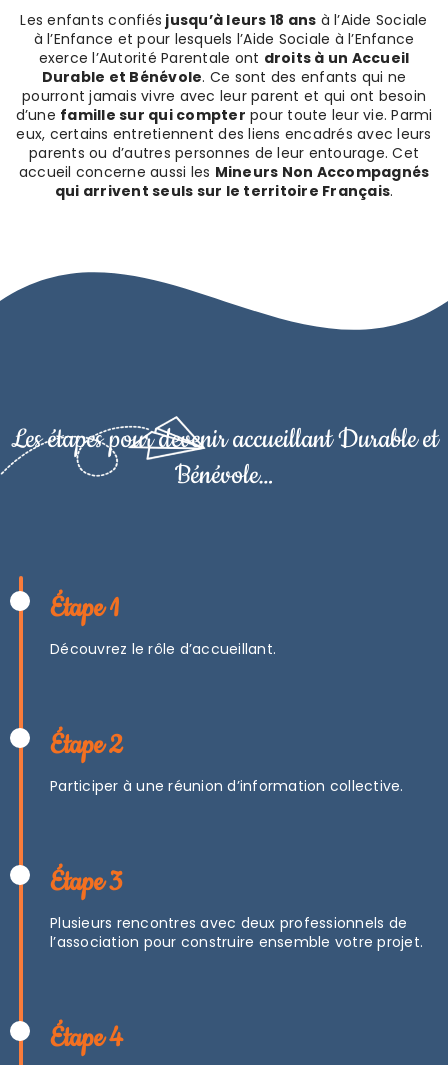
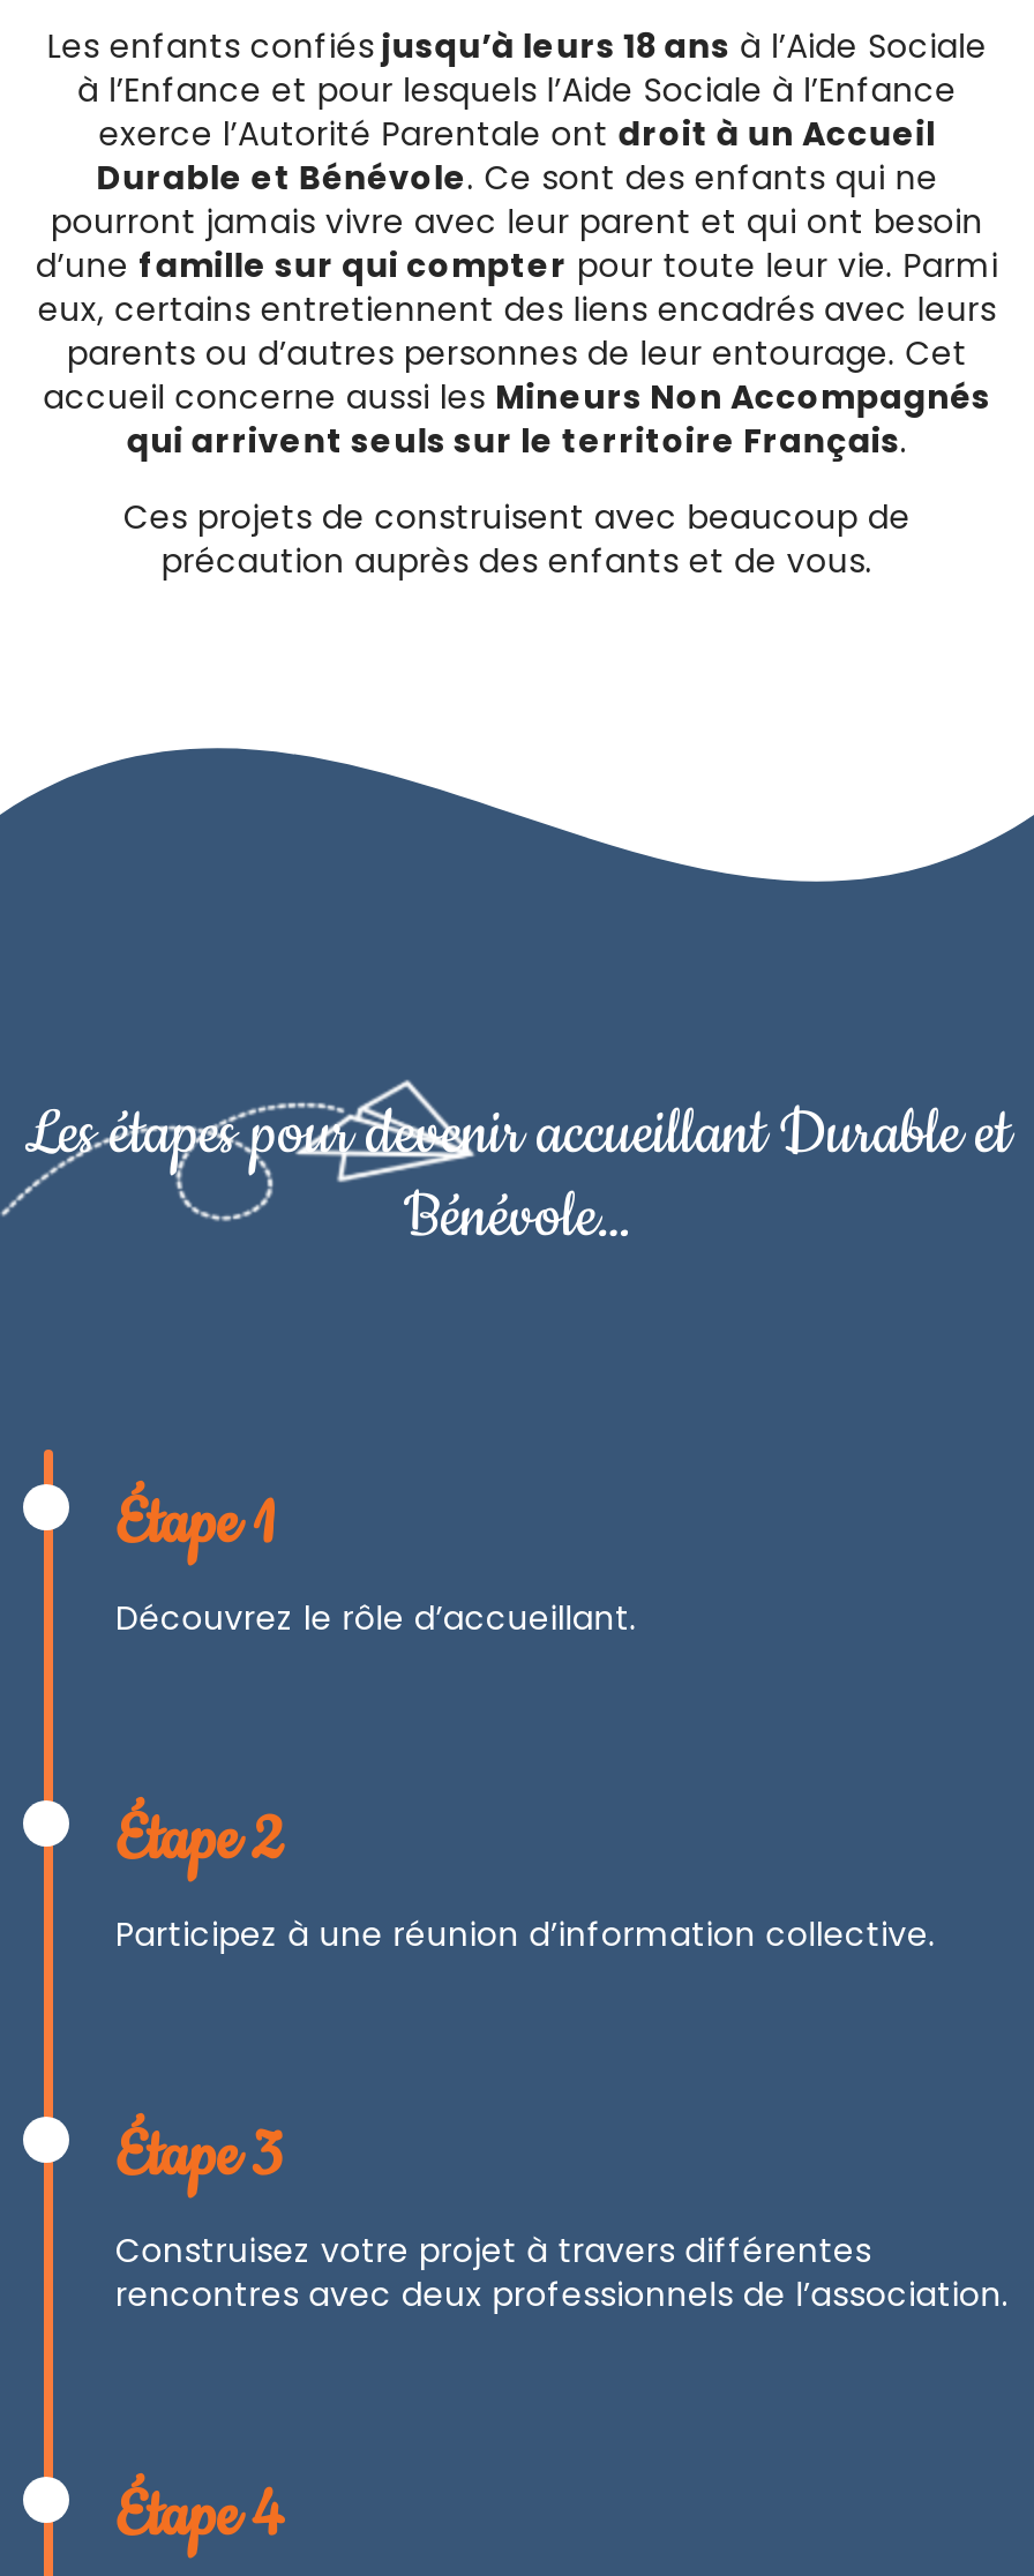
- exerce l’Autorité Parentale ont droits à un Accueil
+ exerce l’Autorité Parentale ont droit à un Accueil

+ Ces projets de construisent avec beaucoup de
+ précaution auprès des enfants et de vous.

- Participer à une réunion d’information collective.
+ Participez à une réunion d’information collective.

- Plusieurs rencontres avec deux professionnels de
- l’association pour construire ensemble votre projet.
+ Construisez votre projet à travers différentes
+ rencontres avec deux professionnels de l’association.
